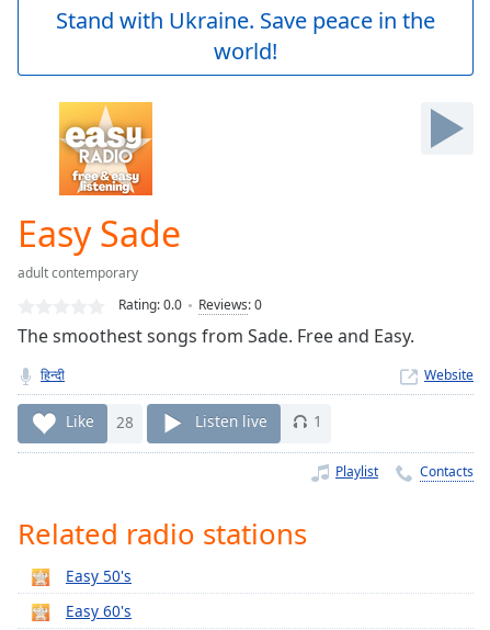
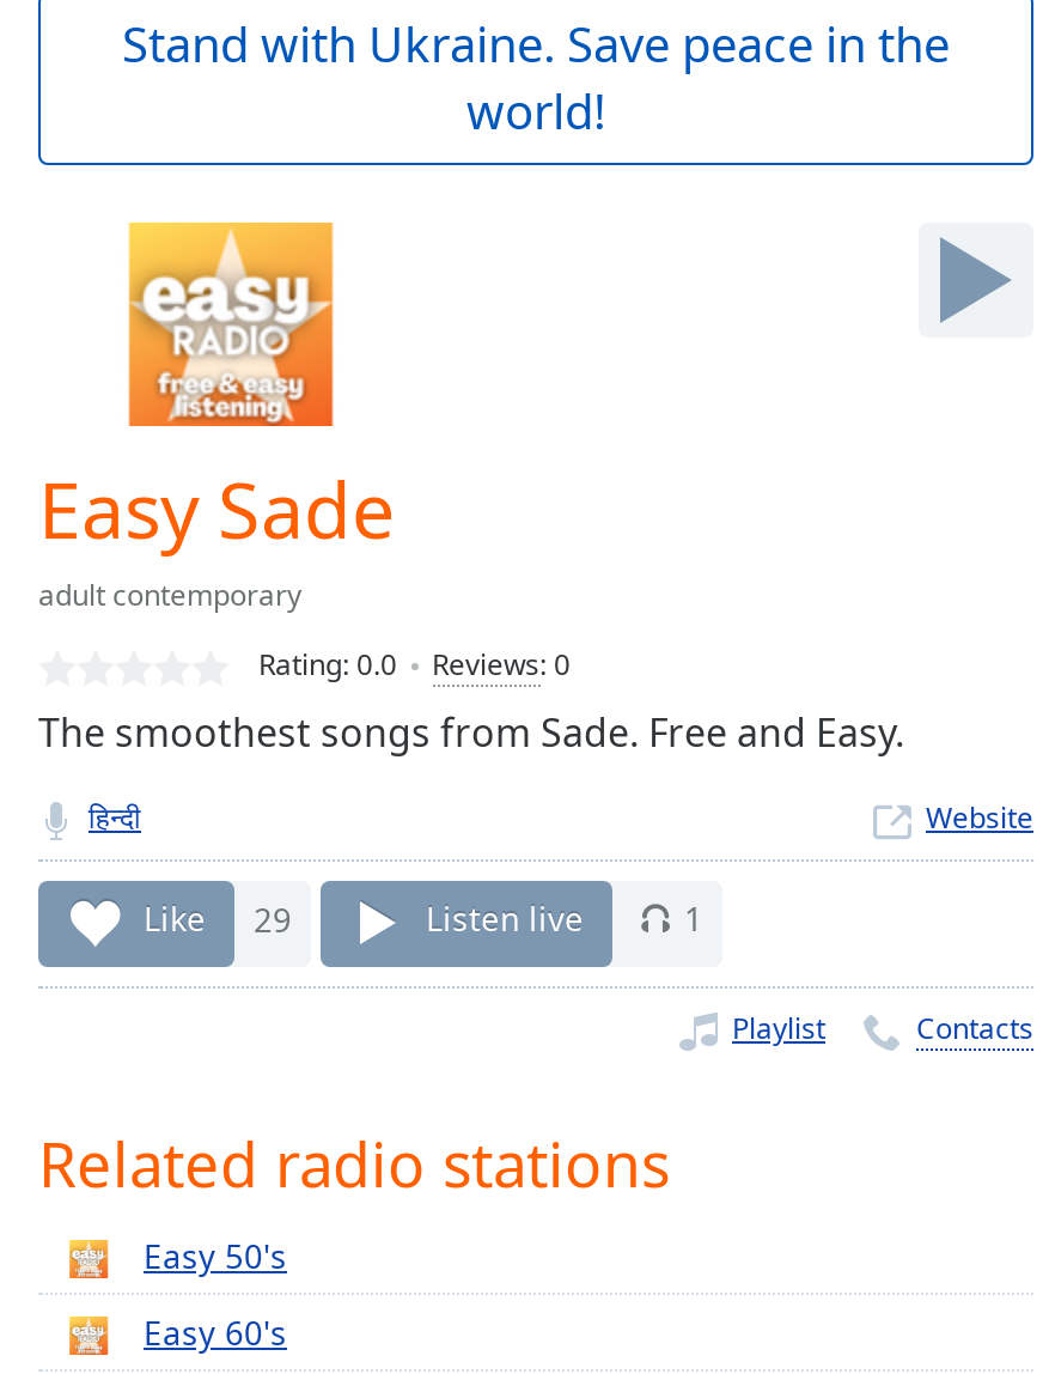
- 28
+ 29
